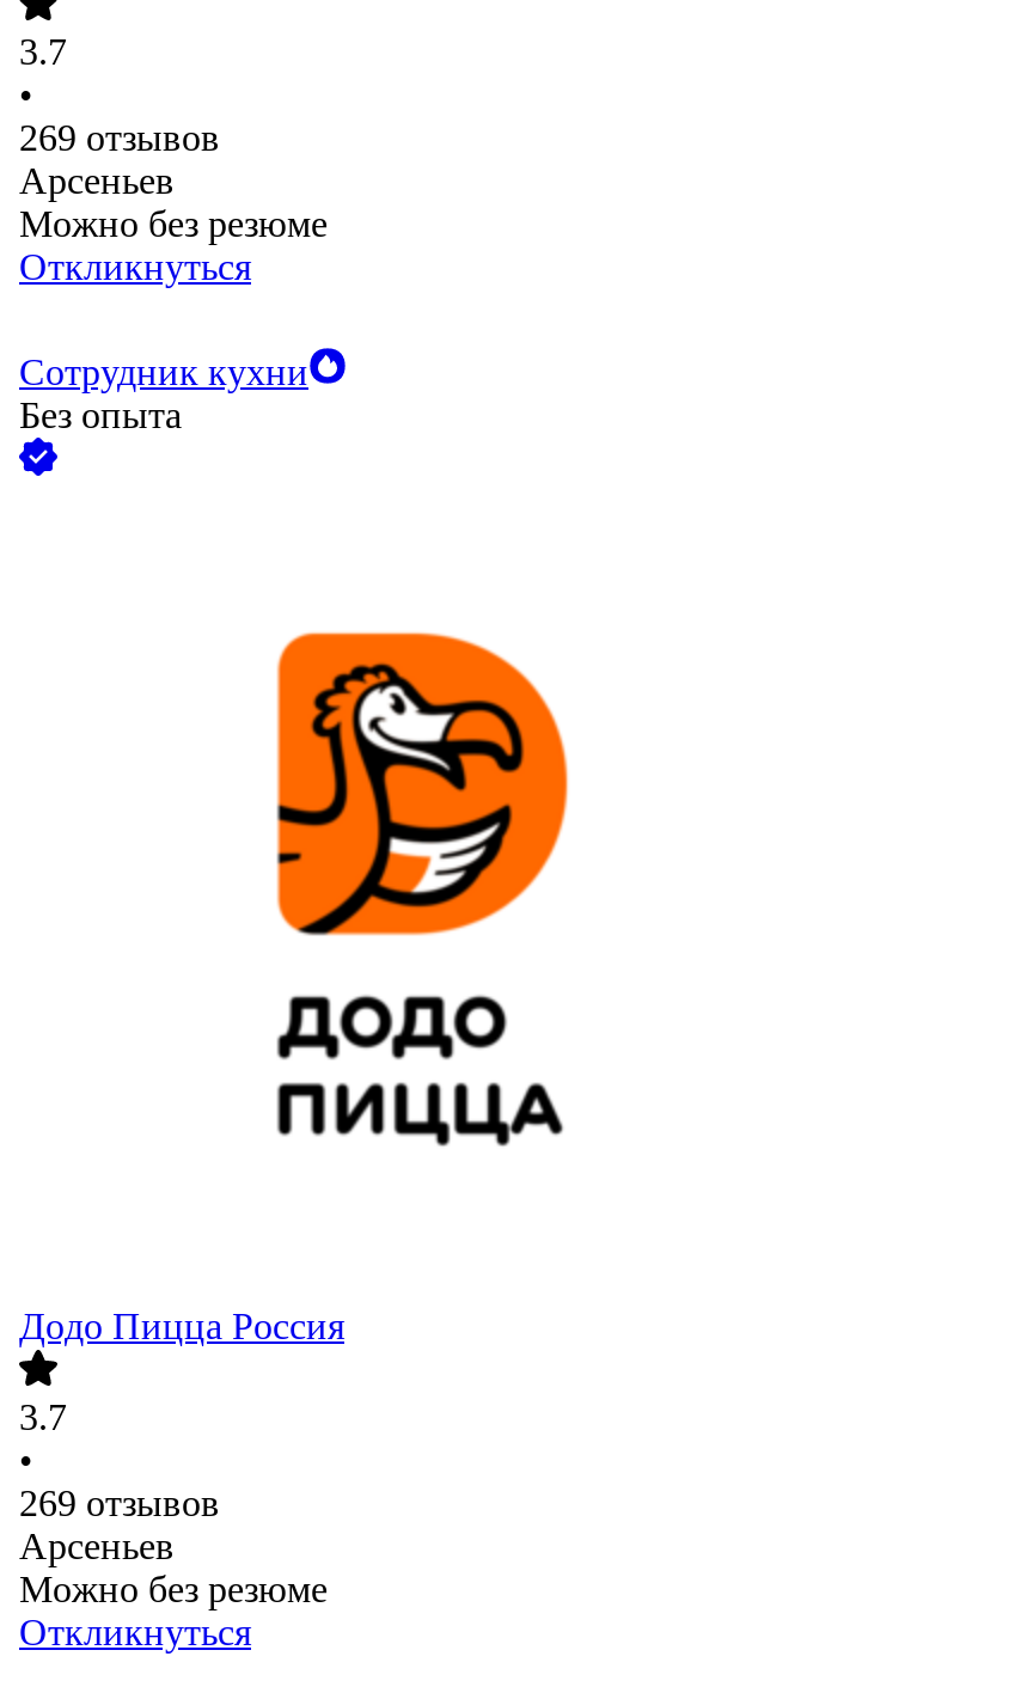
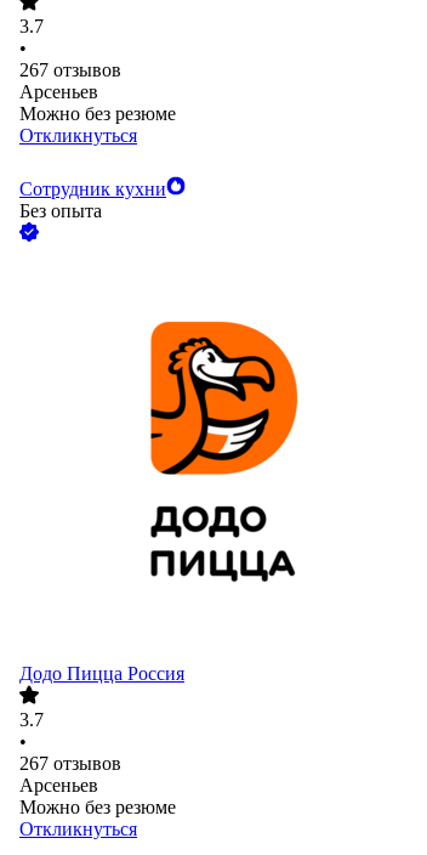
- 269 отзывов
+ 267 отзывов

- 269 отзывов
+ 267 отзывов
